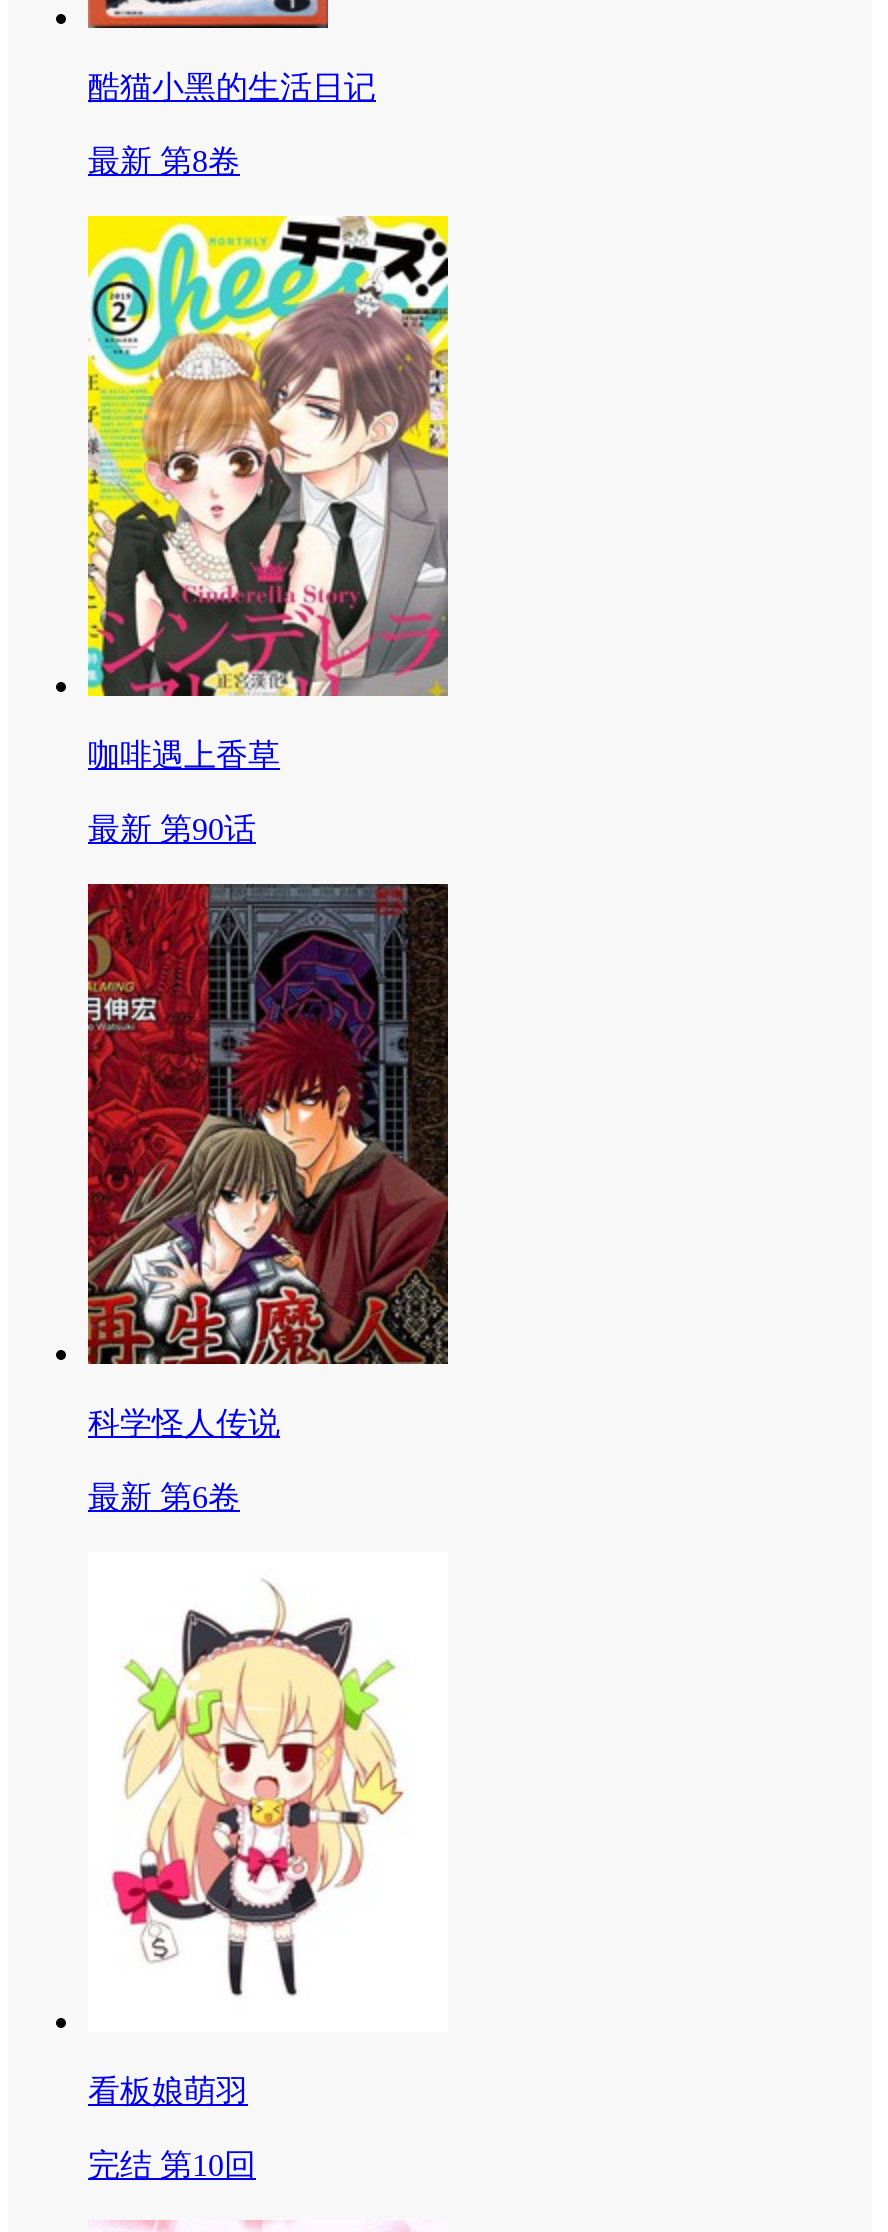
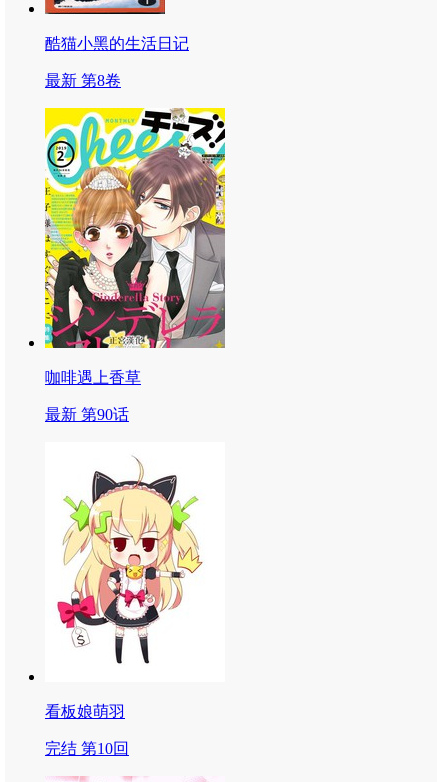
- [image]
- 科学怪人传说
- 最新 第6卷
